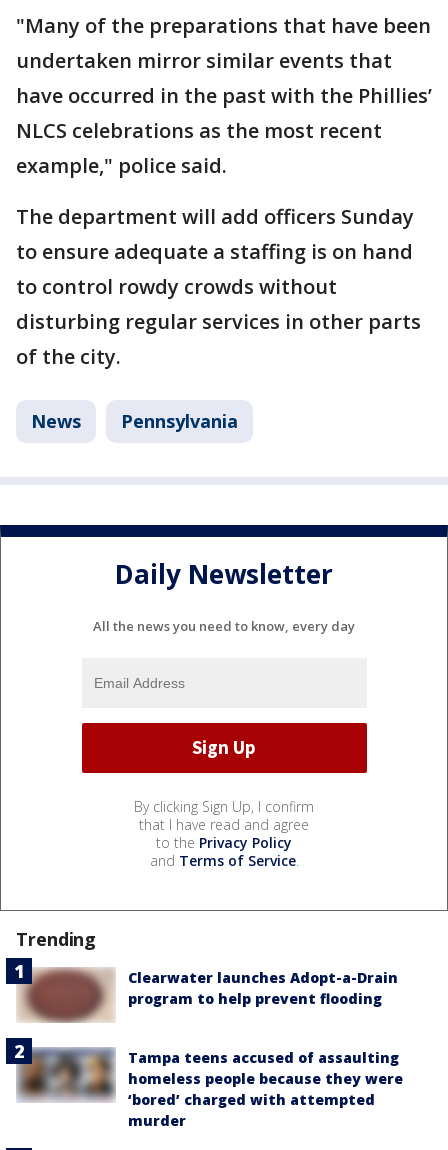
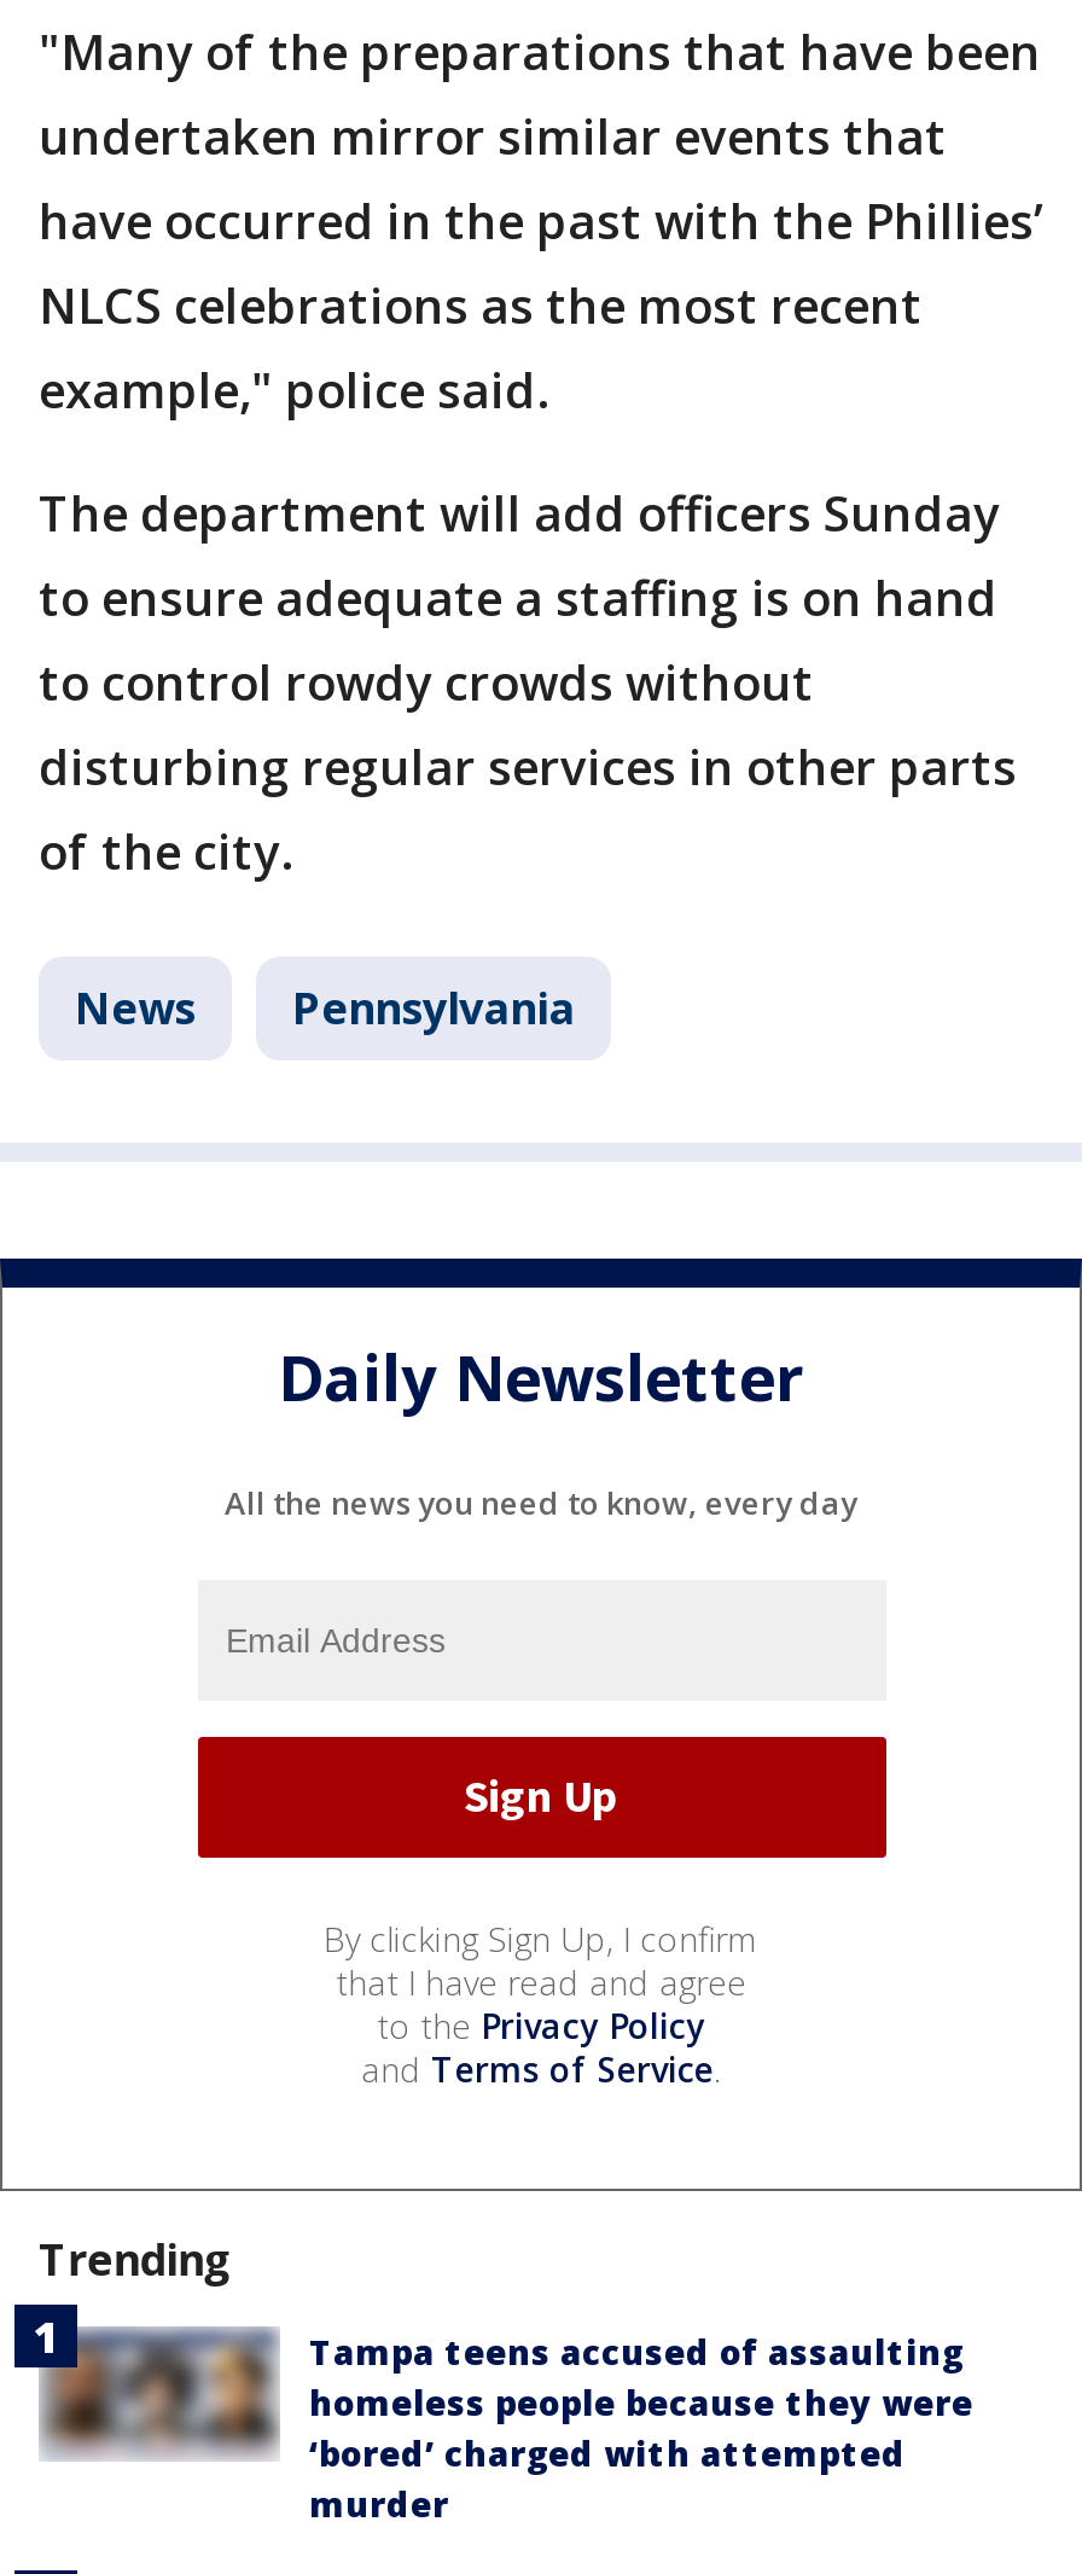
- [image]
- Clearwater launches Adopt-a-Drain
- program to help prevent flooding
